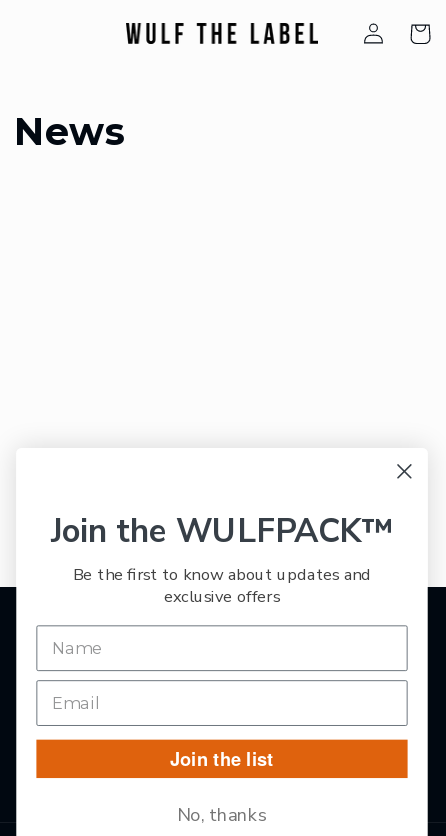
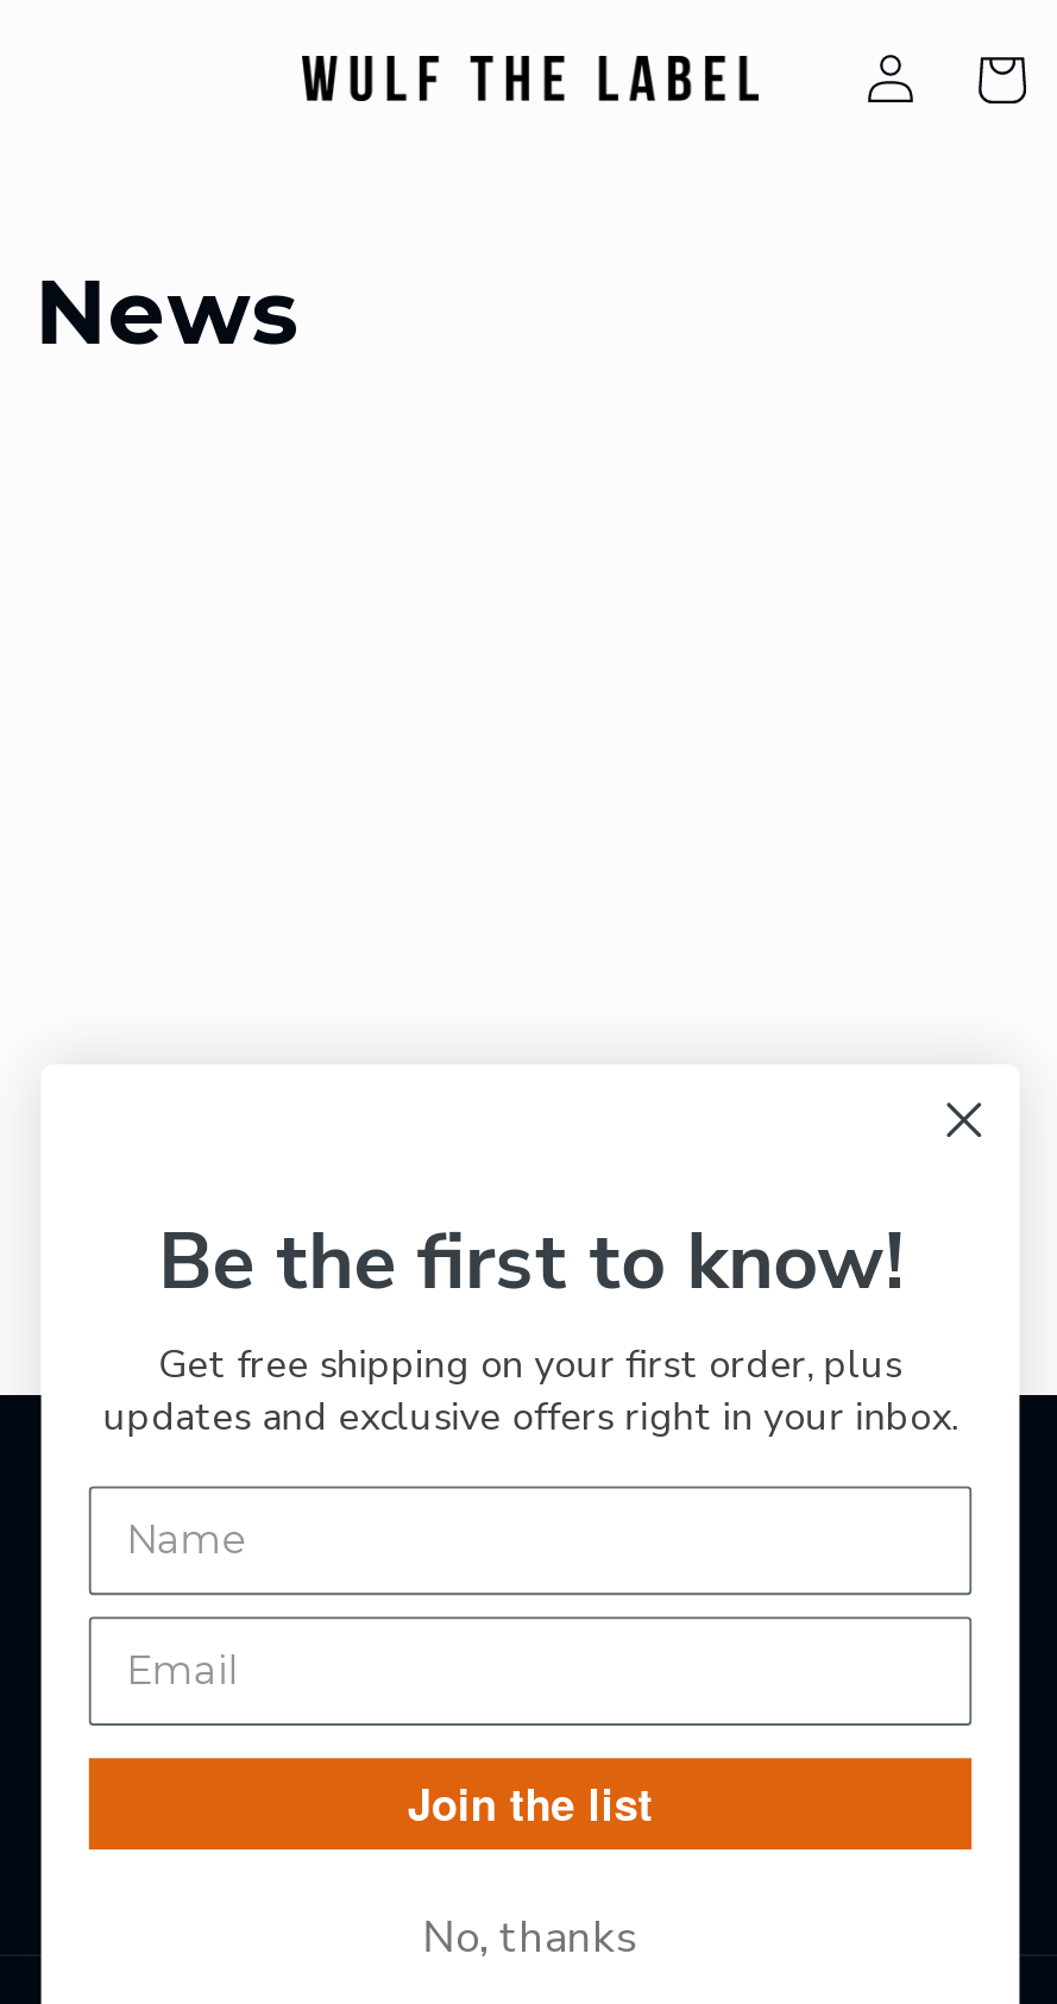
- Join the WULFPACK™
- Be the first to know about updates and
- exclusive offers
+ Be the first to know!
+ Get free shipping on your first order, plus
+ updates and exclusive offers right in your inbox.
